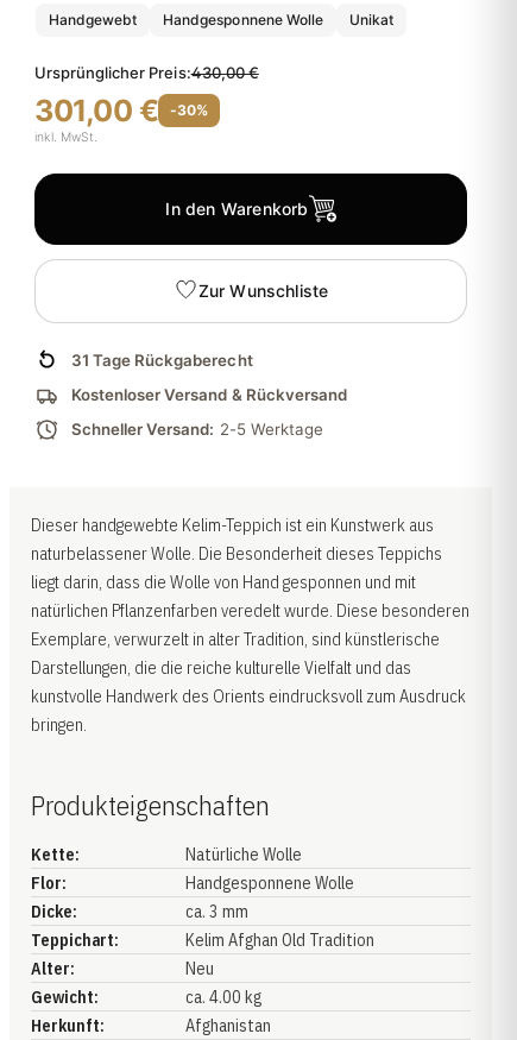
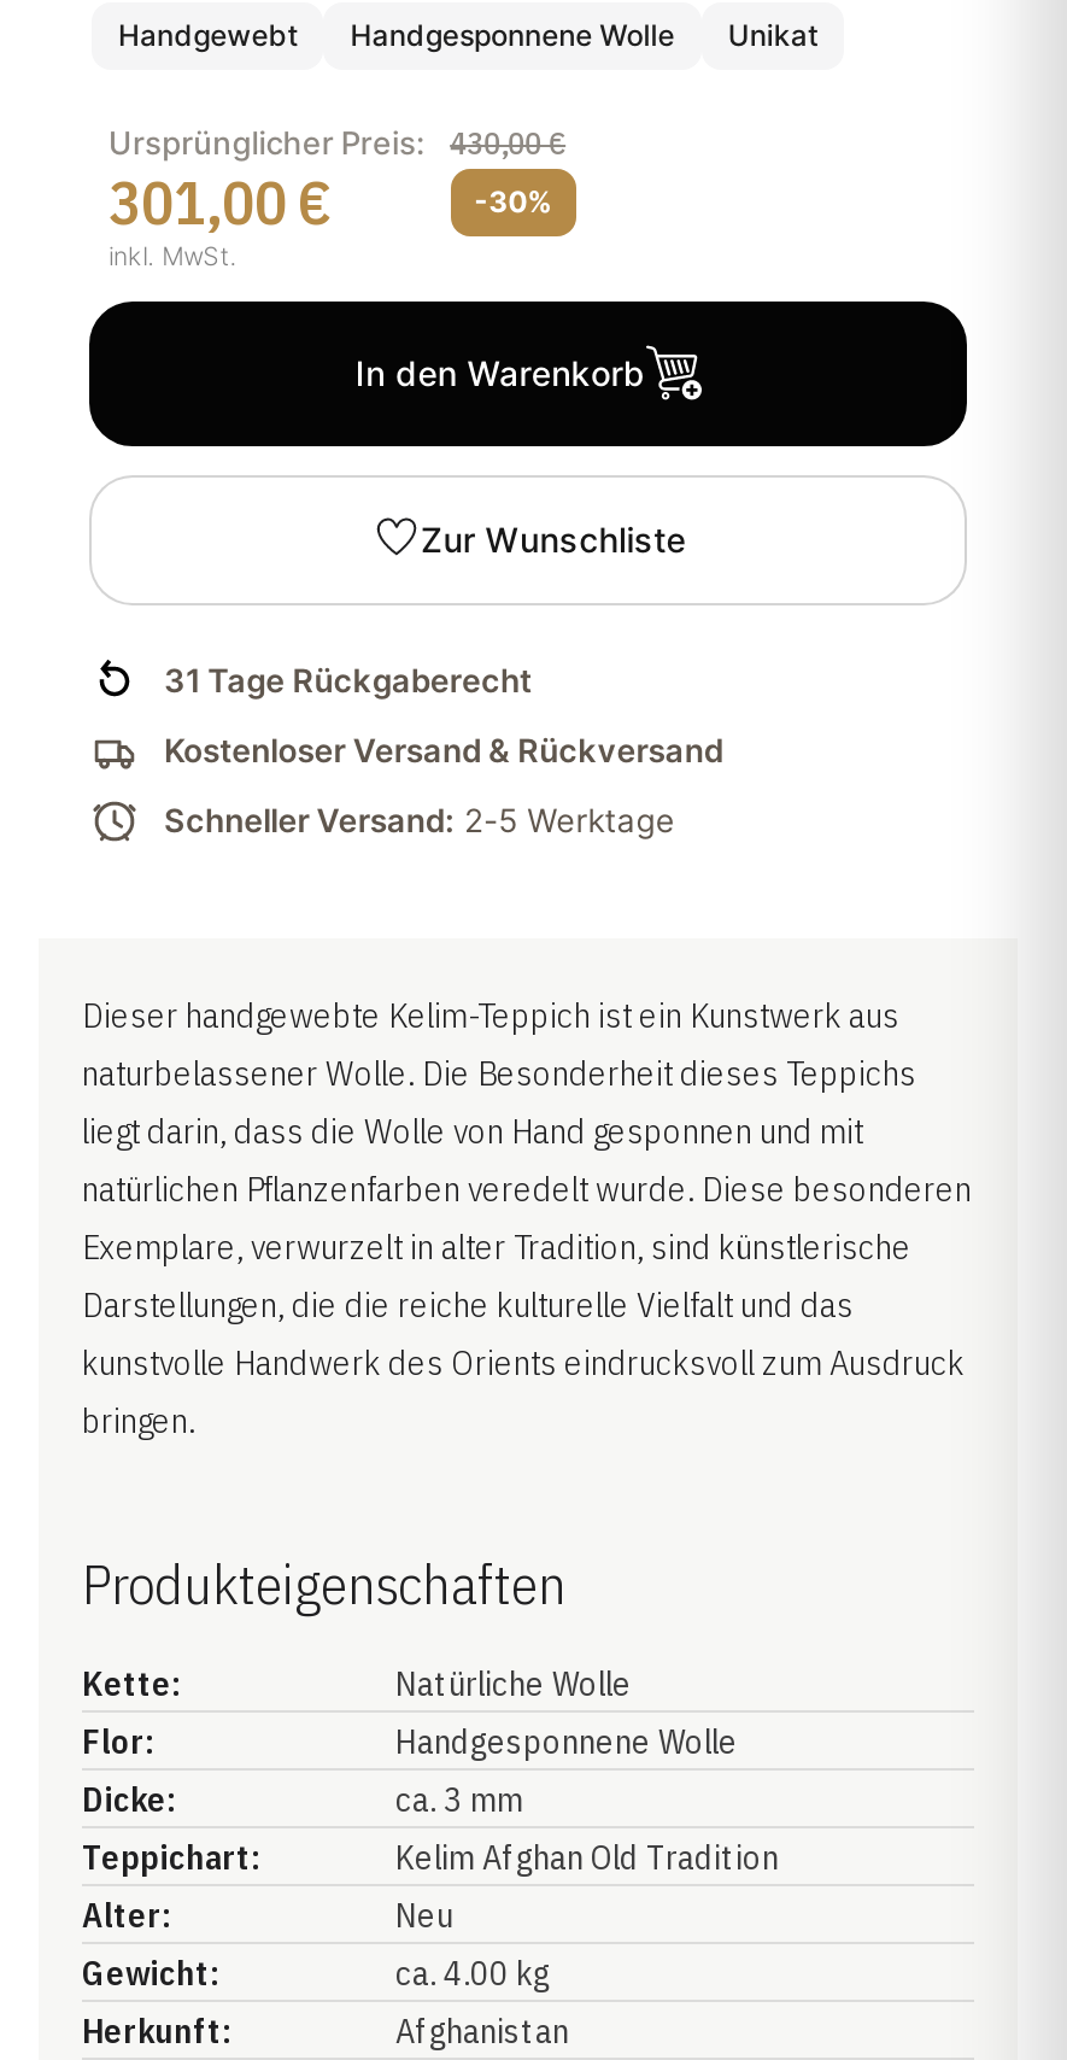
+ 301,00 €

+ Ursprünglicher Preis:
+ 430,00 €
+ -30%
+ inkl. MwSt.

- Ursprünglicher Preis:430,00 €
- 301,00 €
- -30%
- inkl. MwSt.
